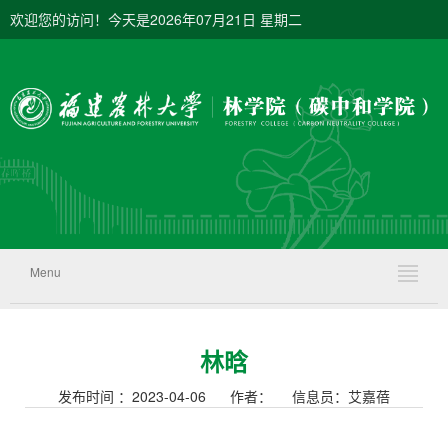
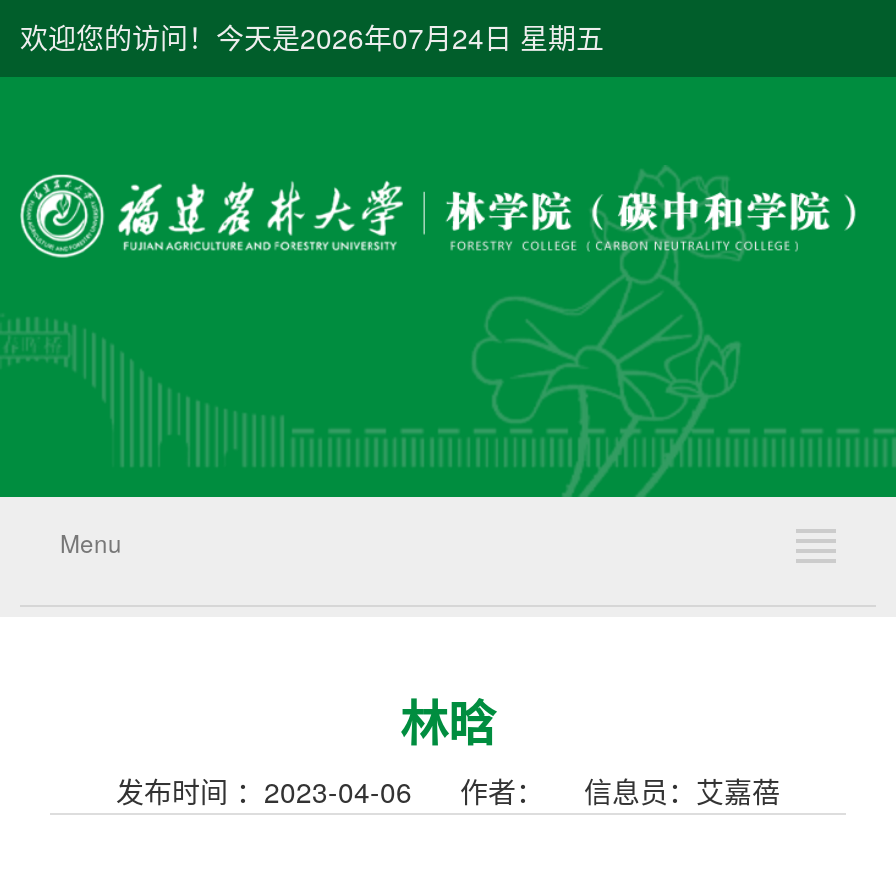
- 欢迎您的访问！今天是2026年07月21日 星期二
+ 欢迎您的访问！今天是2026年07月24日 星期五
